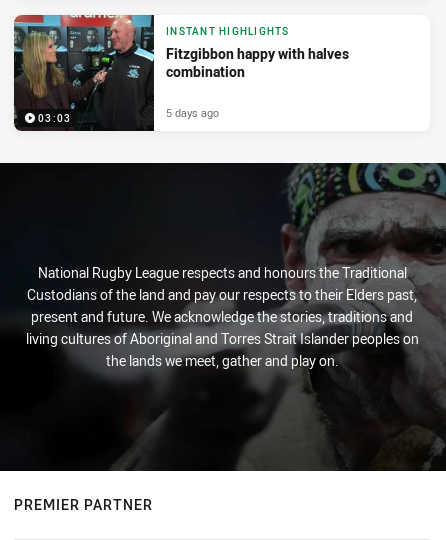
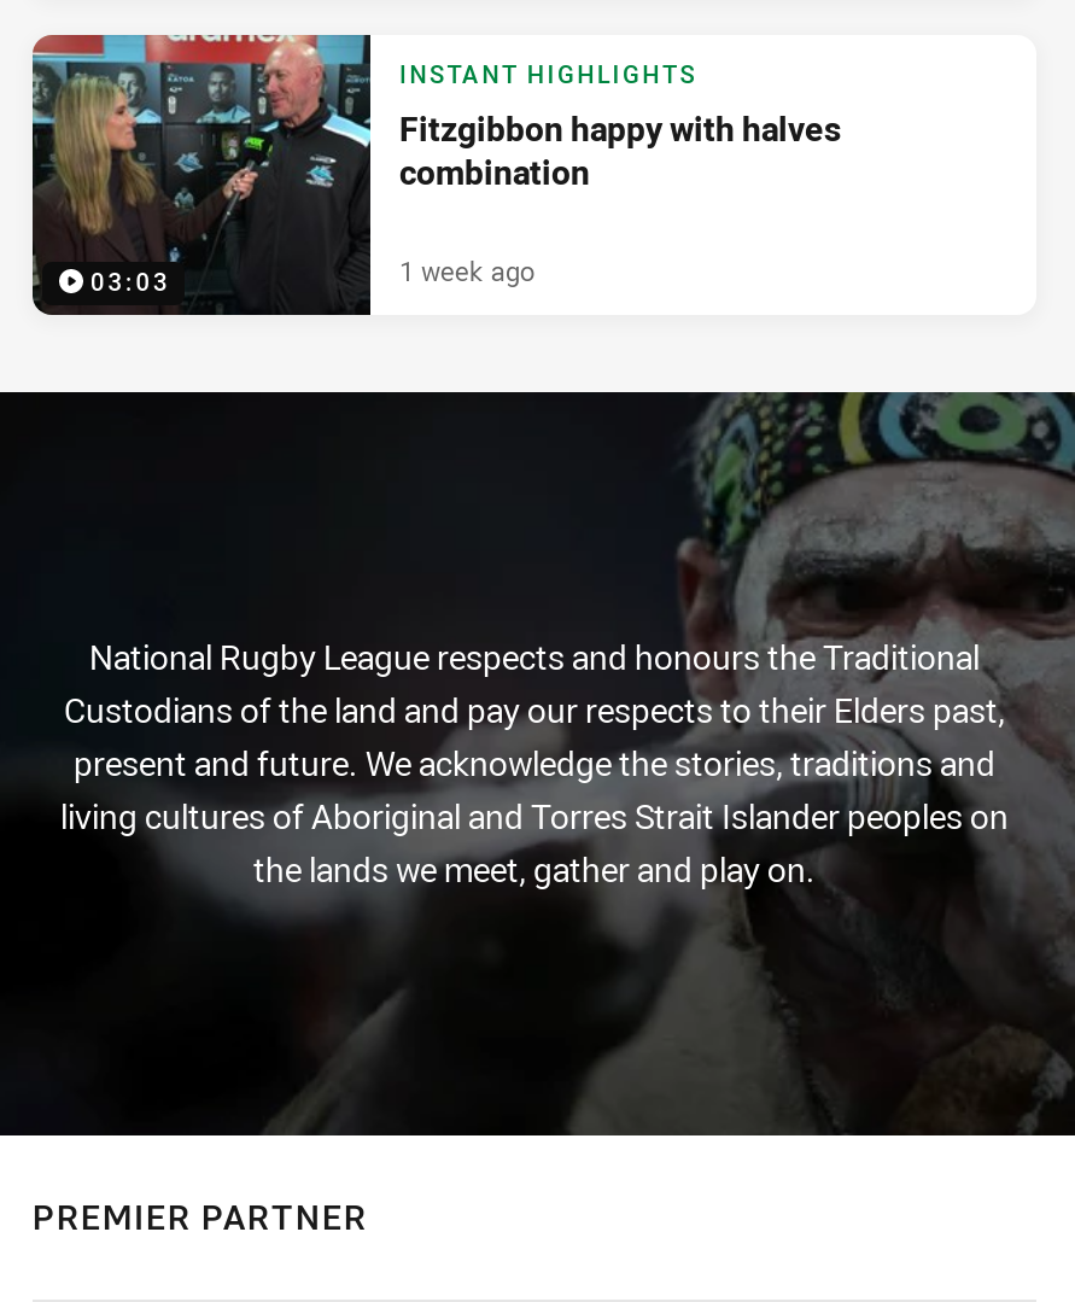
- 5 days ago
+ 1 week ago
